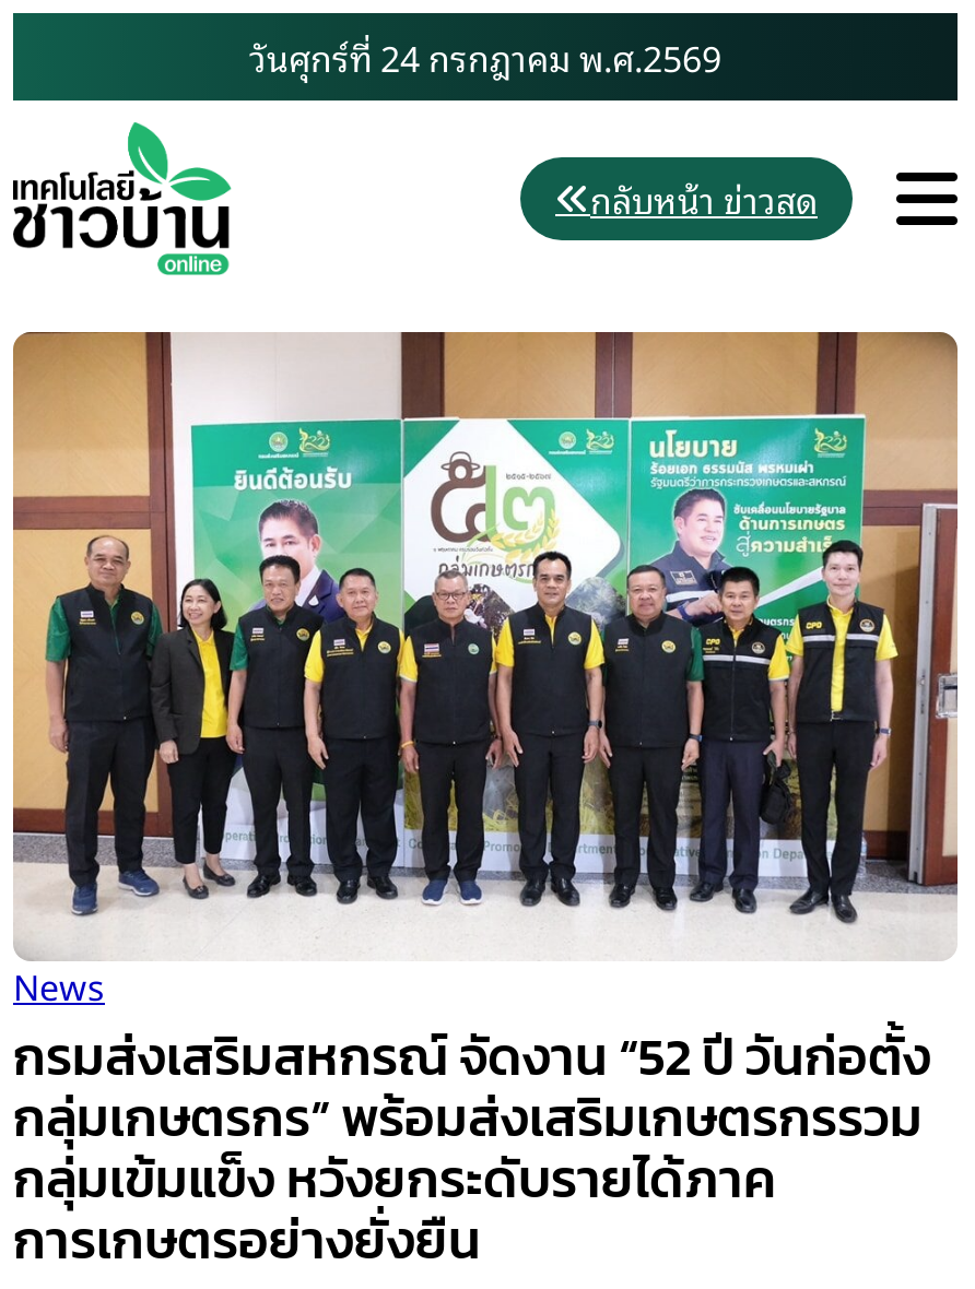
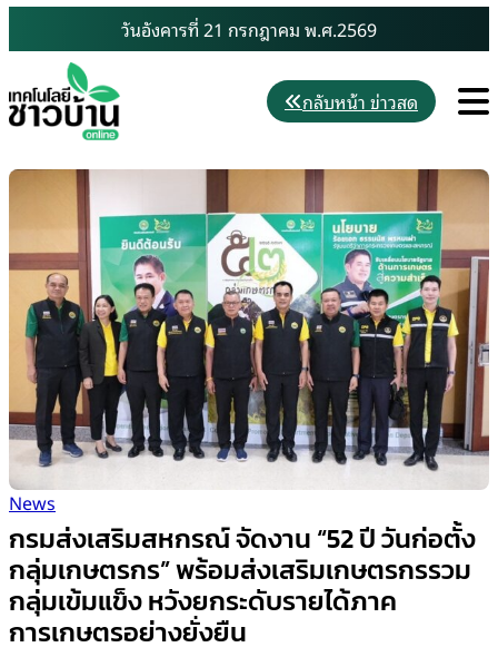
- วันศุกร์ที่ 24 กรกฎาคม พ.ศ.2569
+ วันอังคารที่ 21 กรกฎาคม พ.ศ.2569
